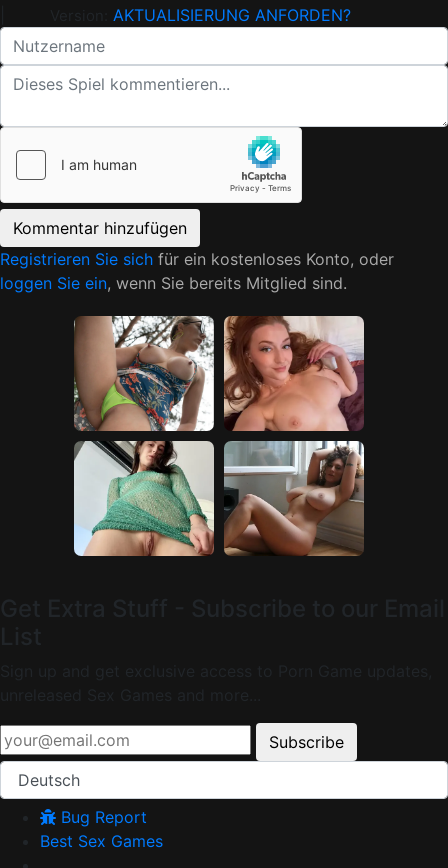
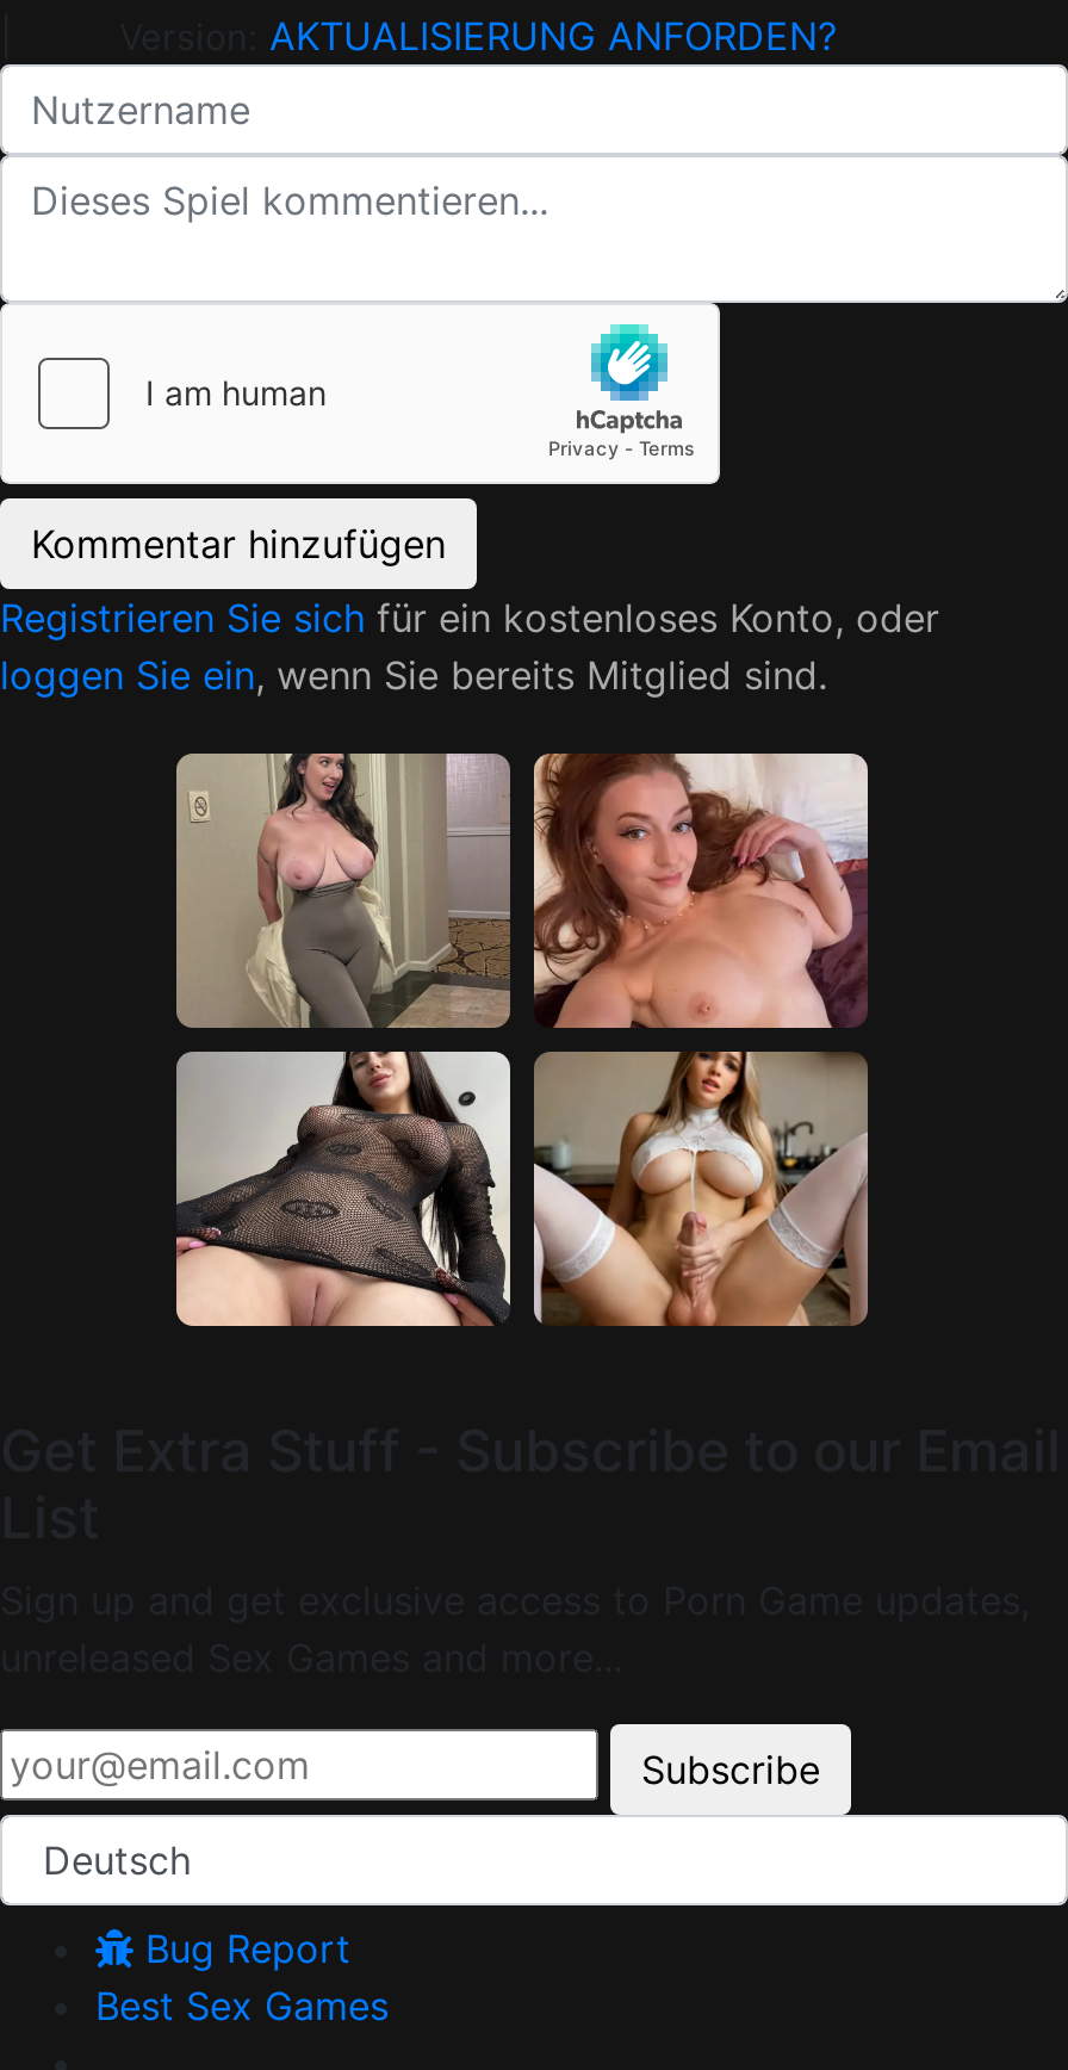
- [image]
+ [image]

- [image]
+ [image]

- [image]
+ [image]
